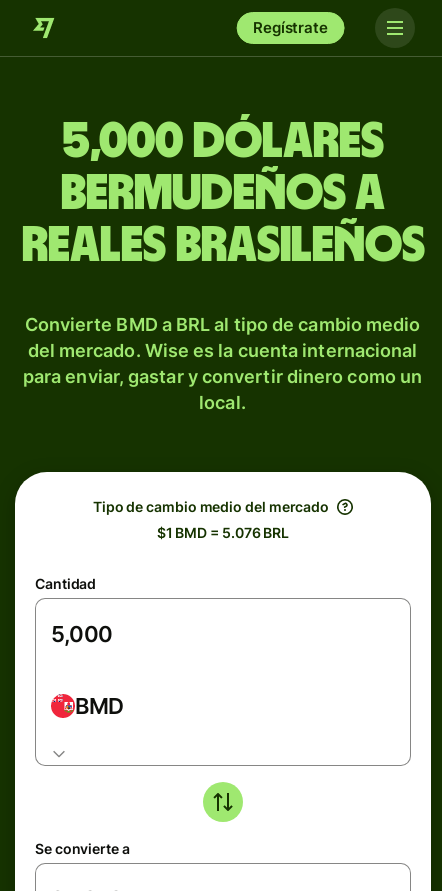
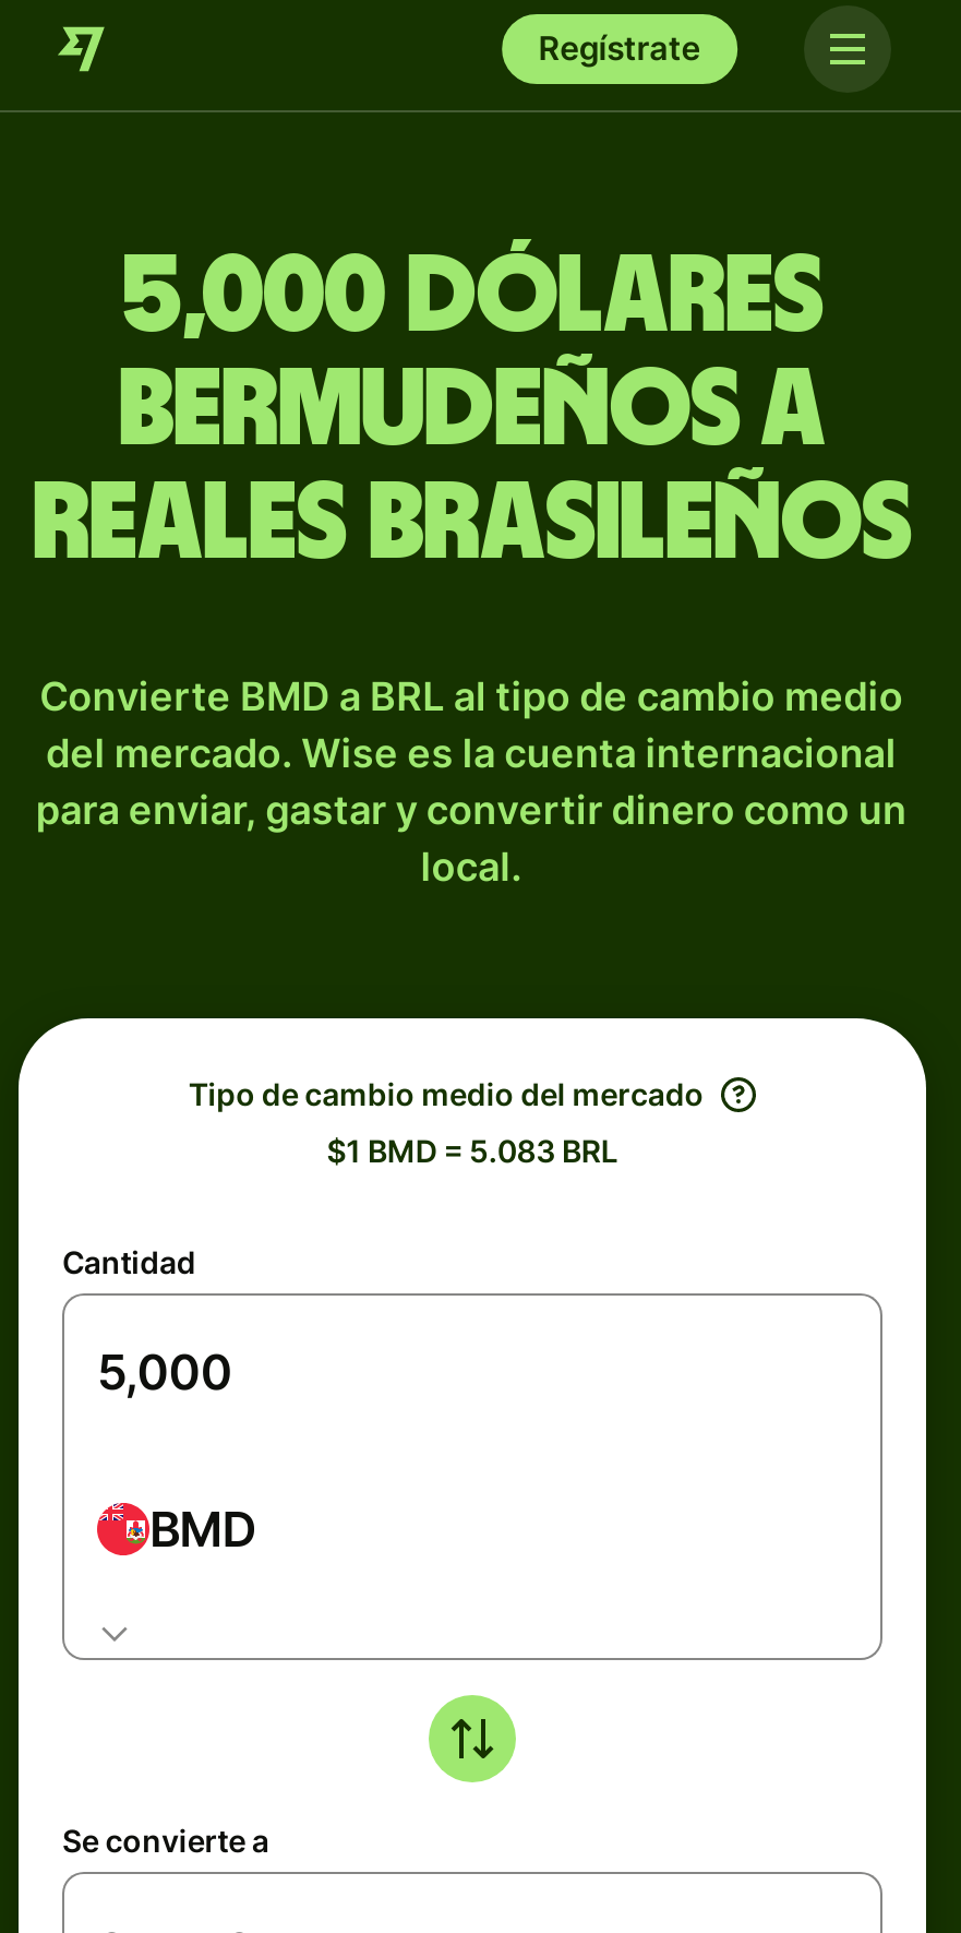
- $1 BMD = 5.076 BRL
+ $1 BMD = 5.083 BRL
